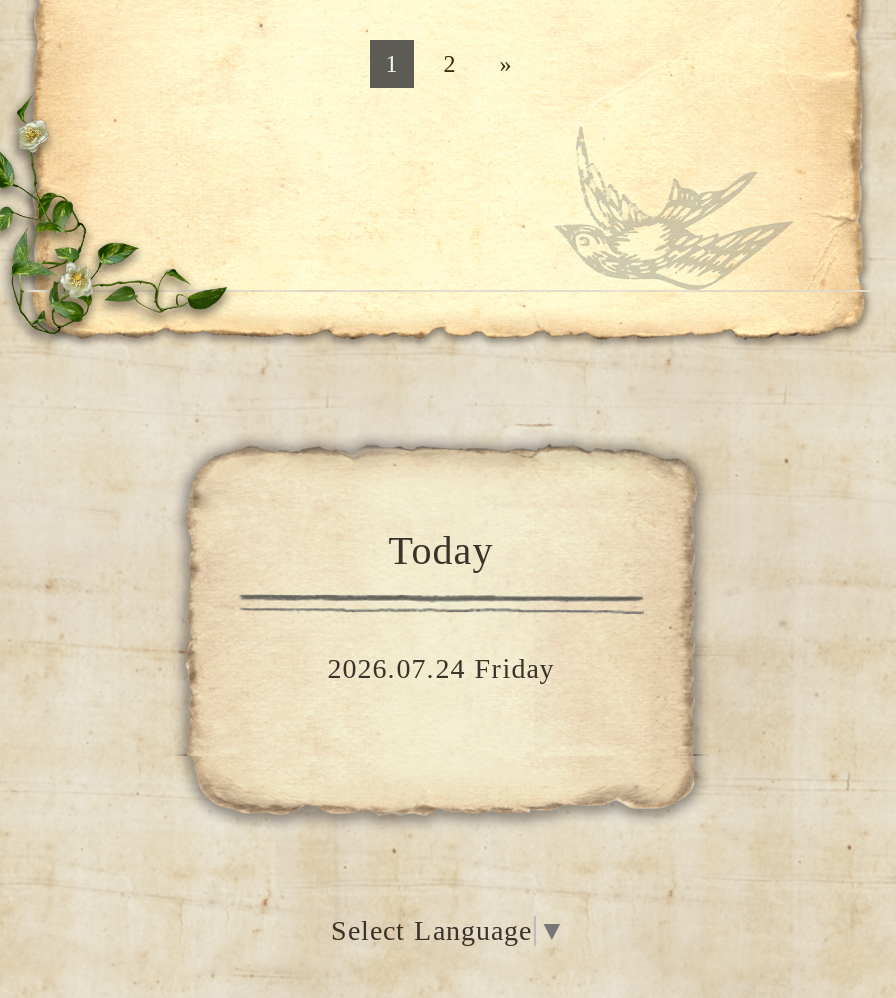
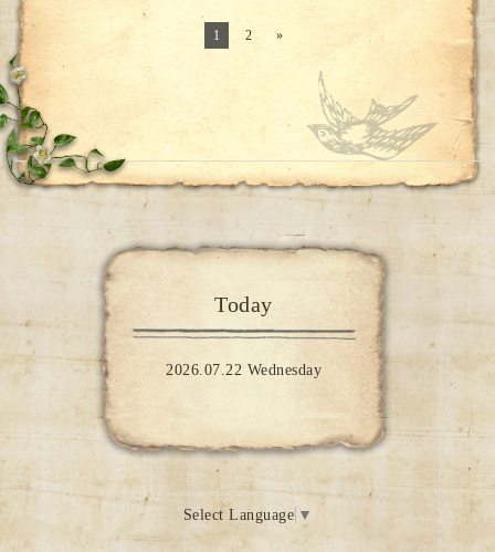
- 2026.07.24 Friday
+ 2026.07.22 Wednesday
